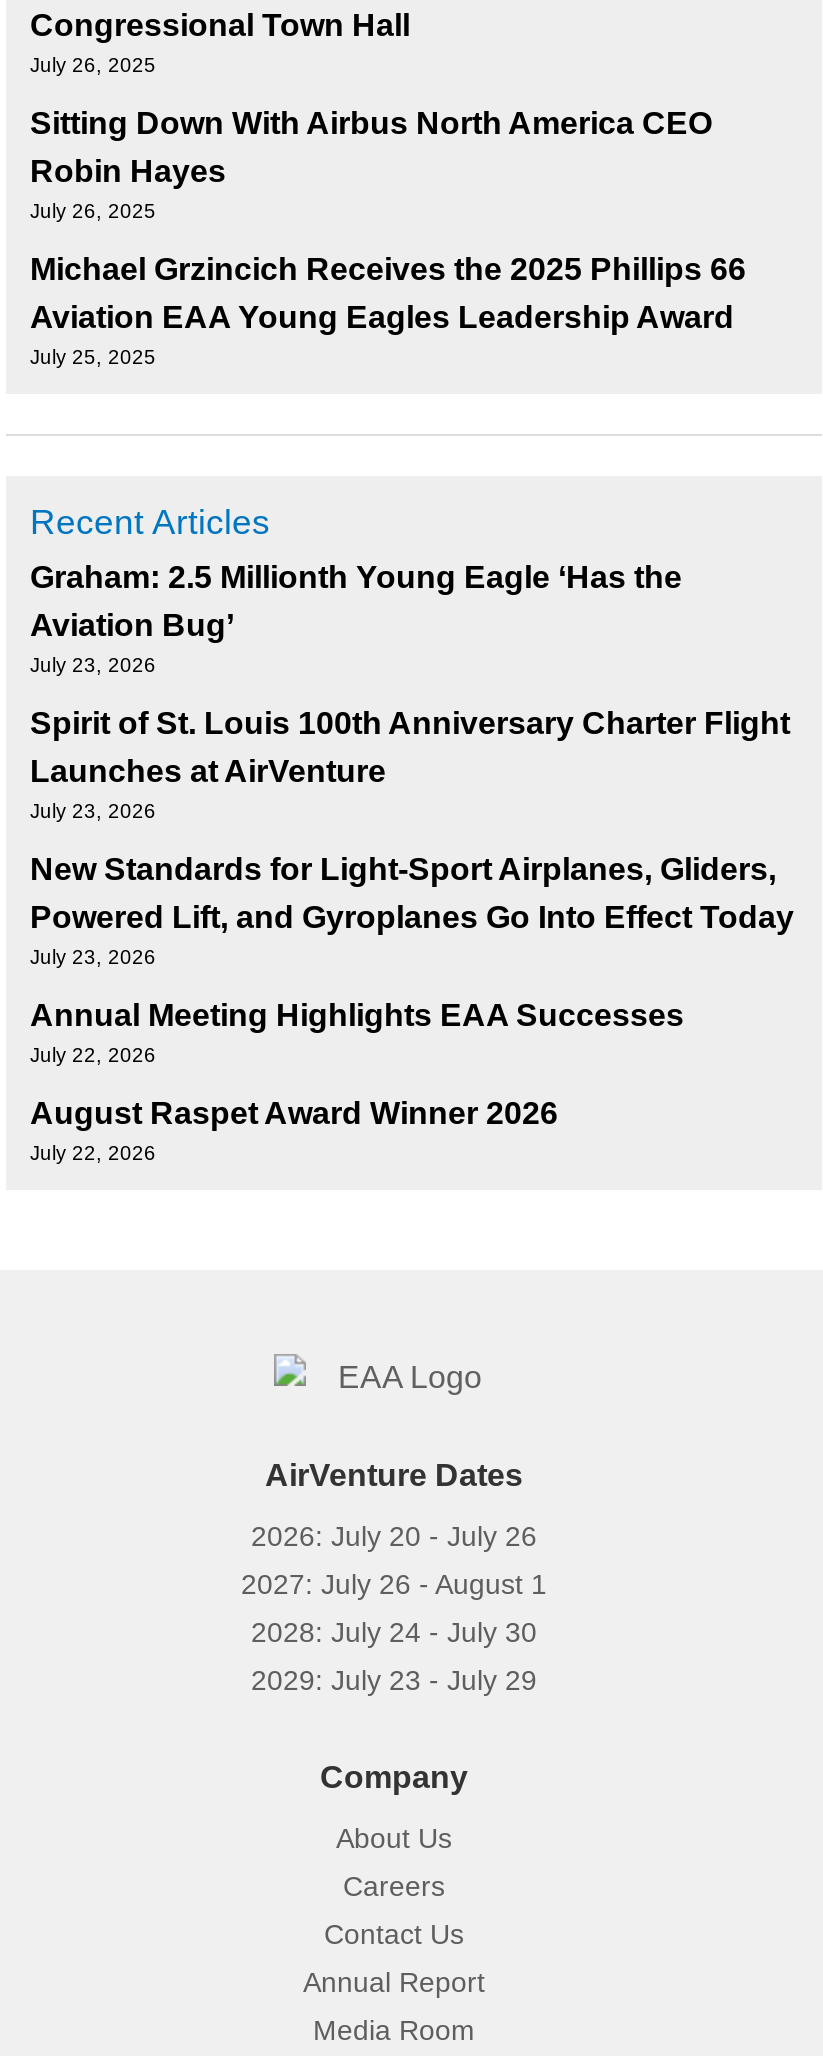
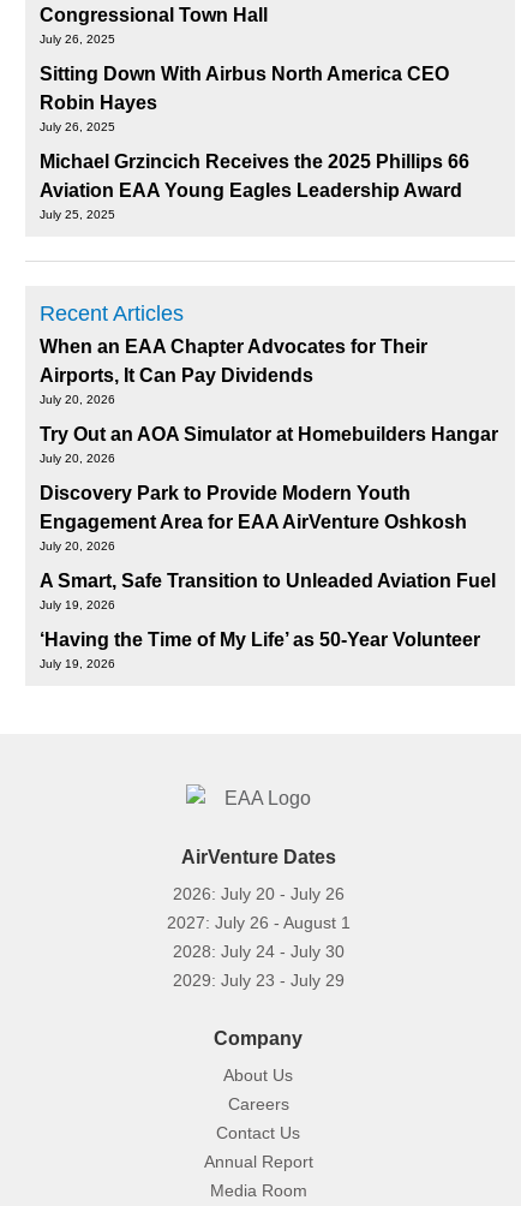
- Graham: 2.5 Millionth Young Eagle ‘Has the
- Aviation Bug’
- July 23, 2026
+ When an EAA Chapter Advocates for Their
+ Airports, It Can Pay Dividends
+ July 20, 2026

- Spirit of St. Louis 100th Anniversary Charter Flight
- Launches at AirVenture
- July 23, 2026
+ Try Out an AOA Simulator at Homebuilders Hangar
+ July 20, 2026

- New Standards for Light-Sport Airplanes, Gliders,
- Powered Lift, and Gyroplanes Go Into Effect Today
- July 23, 2026
+ Discovery Park to Provide Modern Youth
+ Engagement Area for EAA AirVenture Oshkosh
+ July 20, 2026

- Annual Meeting Highlights EAA Successes
- July 22, 2026
+ A Smart, Safe Transition to Unleaded Aviation Fuel
+ July 19, 2026

- August Raspet Award Winner 2026
- July 22, 2026
+ ‘Having the Time of My Life’ as 50-Year Volunteer
+ July 19, 2026
